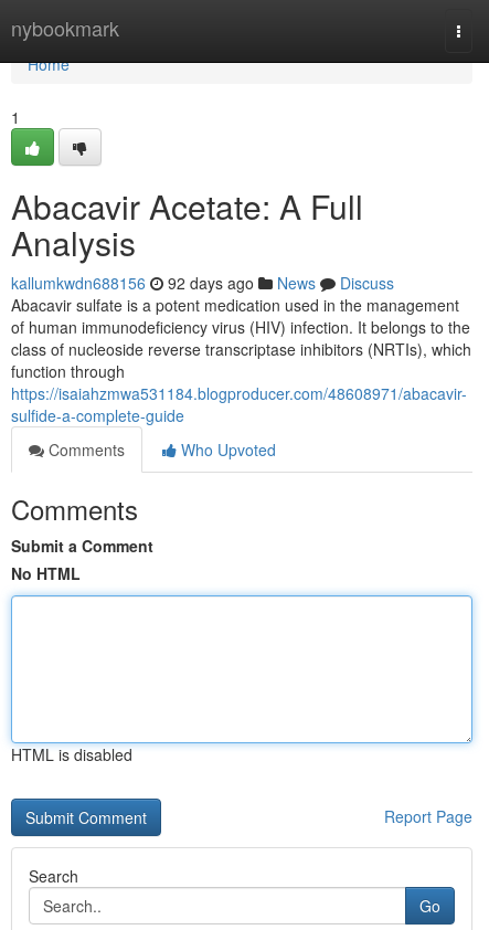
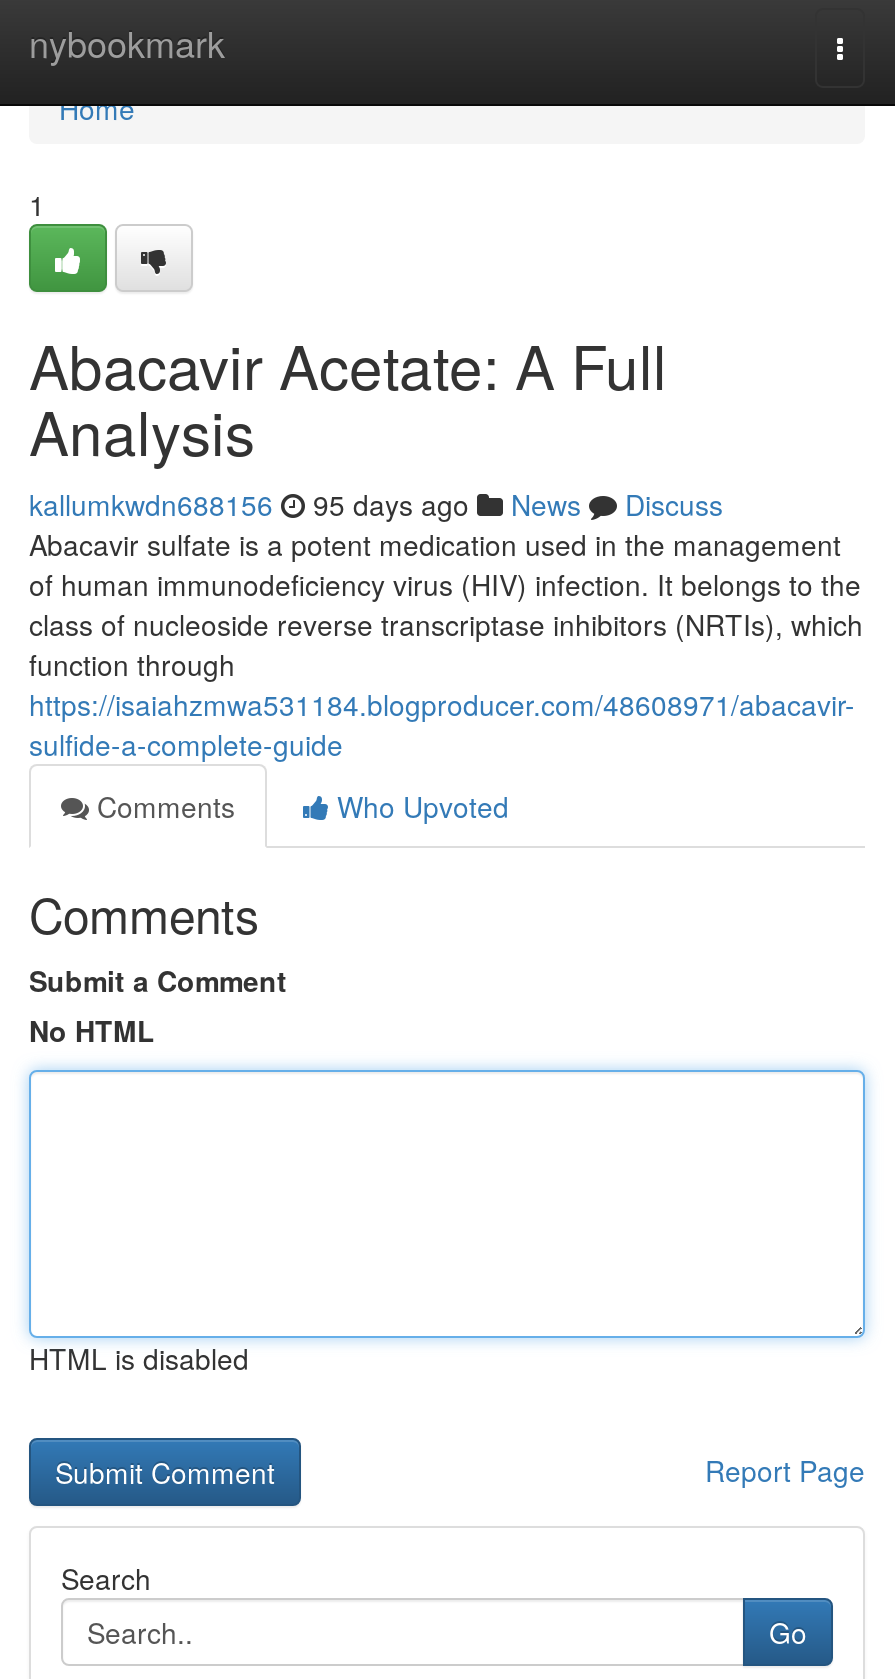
- kallumkwdn688156 92 days ago News Discuss
+ kallumkwdn688156 95 days ago News Discuss
